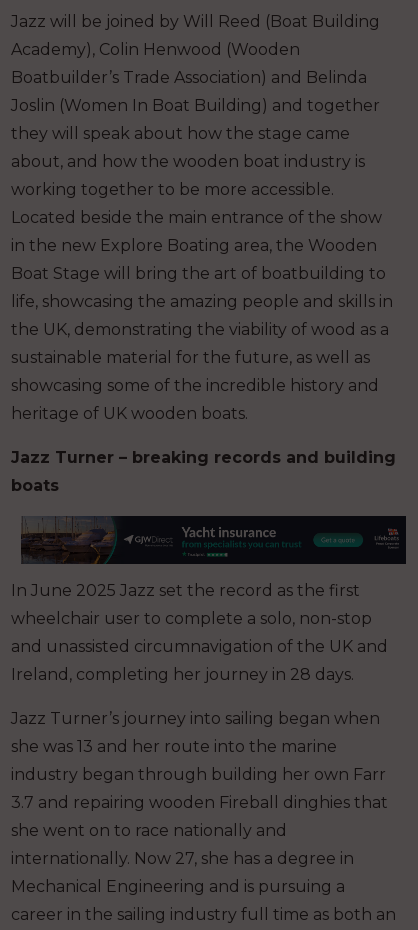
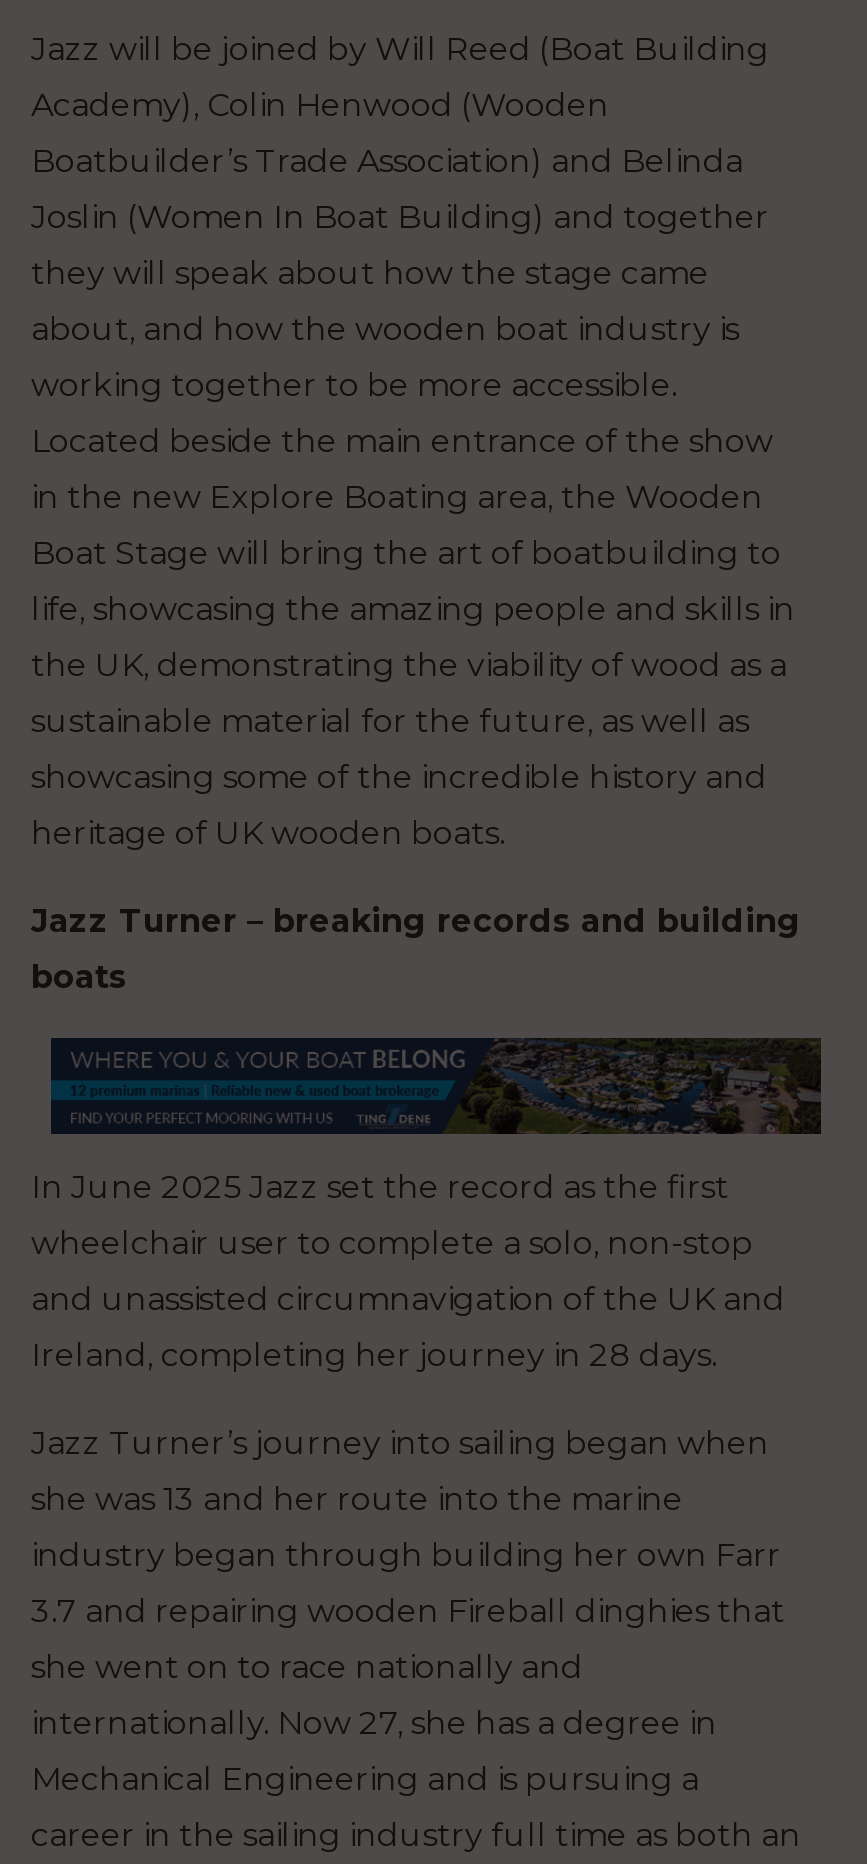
- [image]
+ [image]
